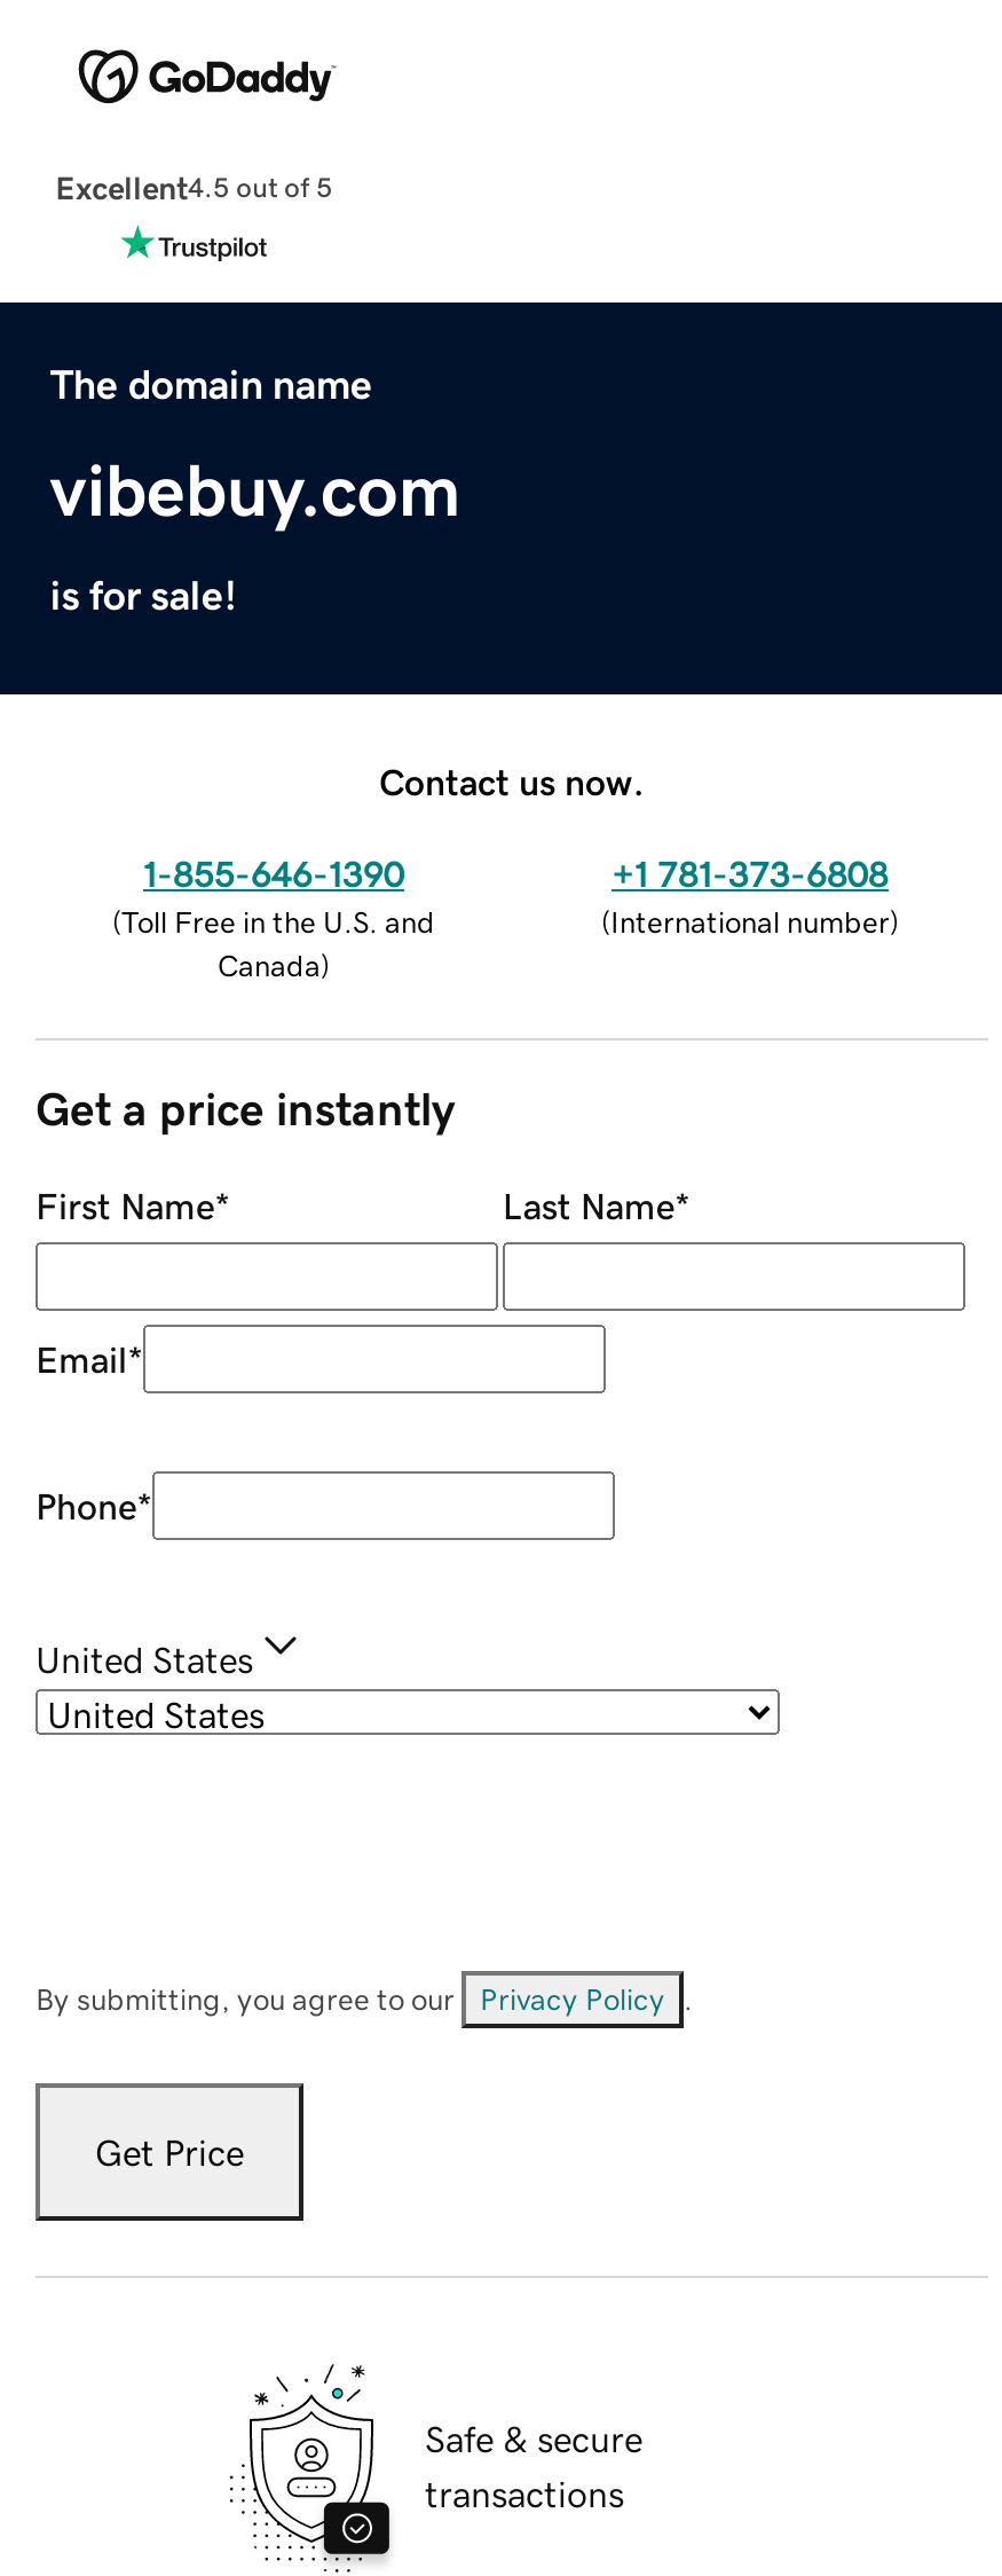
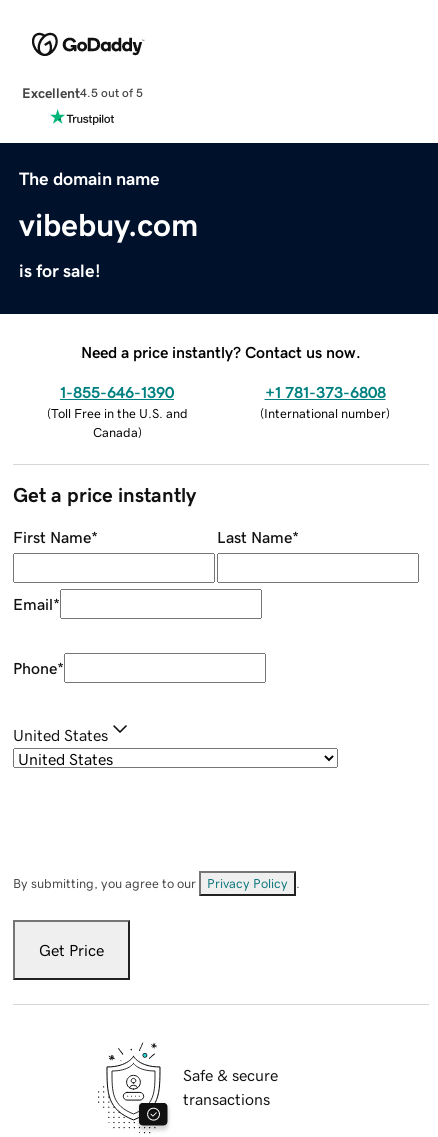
- Contact us now.
+ Need a price instantly? Contact us now.
